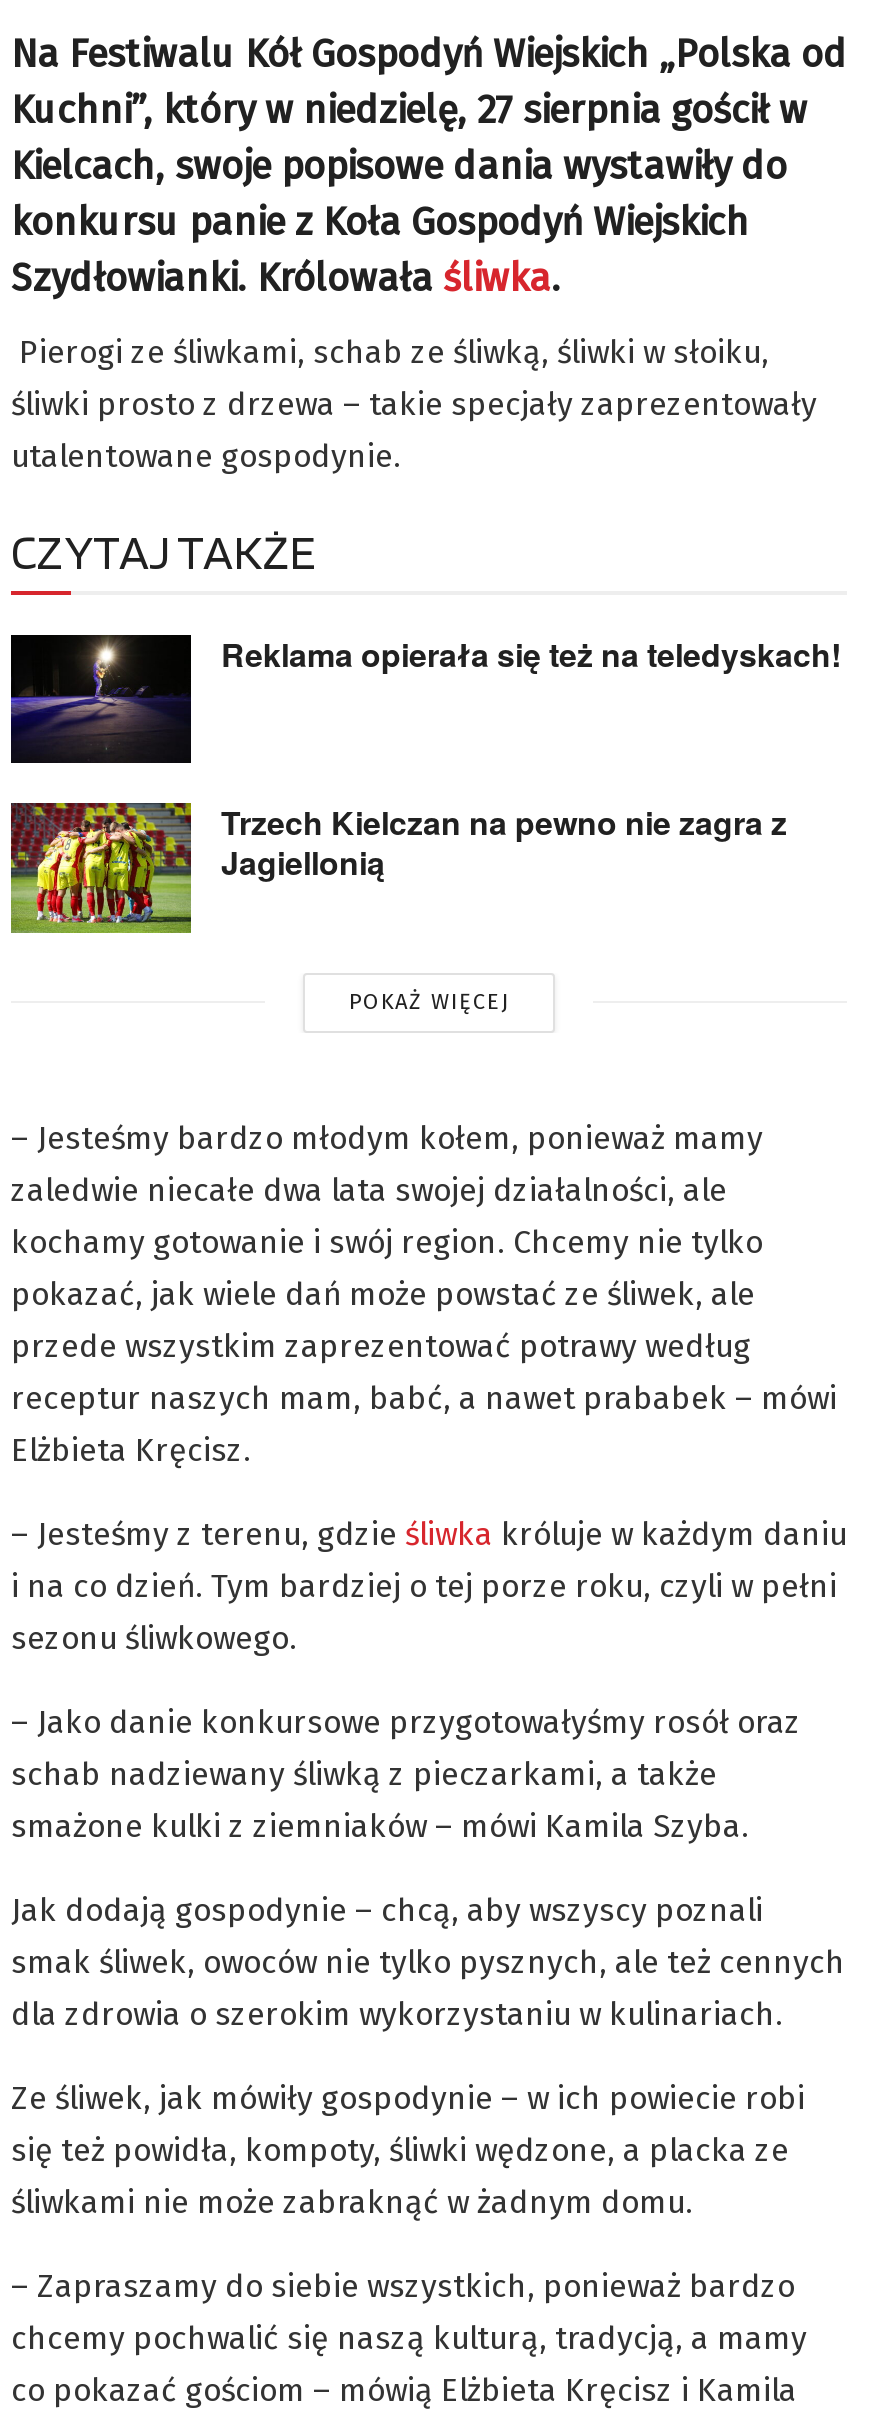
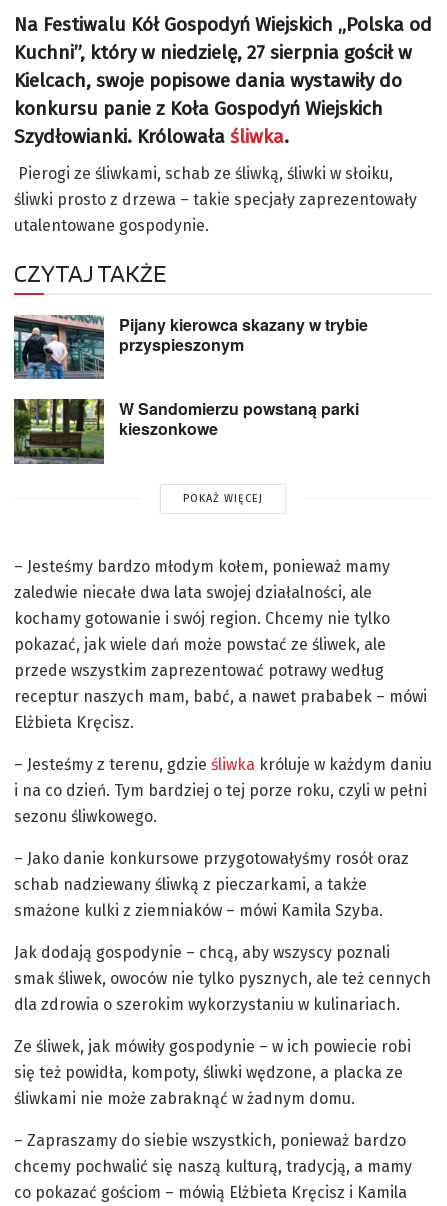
- [image]
- Reklama opierała się też na teledyskach!
+ [image]
+ Pijany kierowca skazany w trybie
+ przyspieszonym

- [image]
- Trzech Kielczan na pewno nie zagra z
- Jagiellonią
+ [image]
+ W Sandomierzu powstaną parki
+ kieszonkowe
